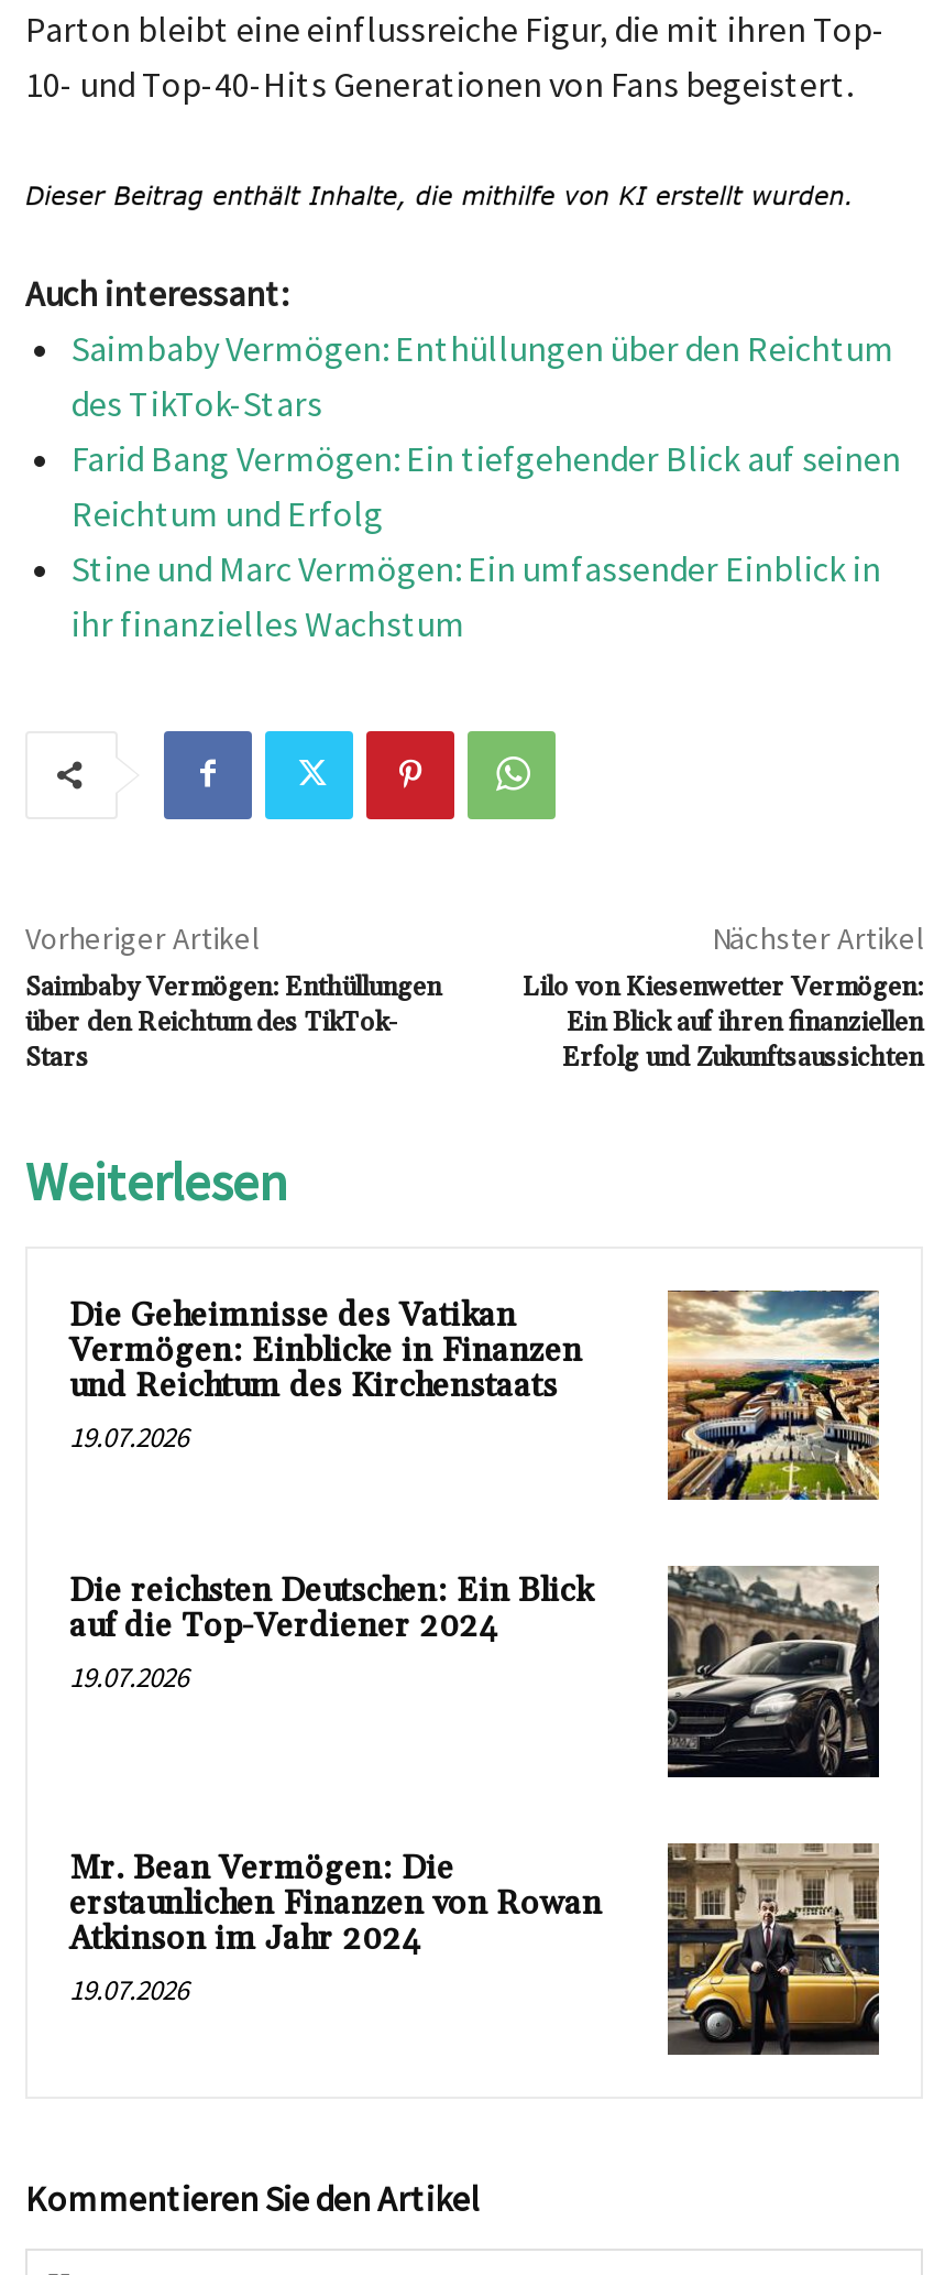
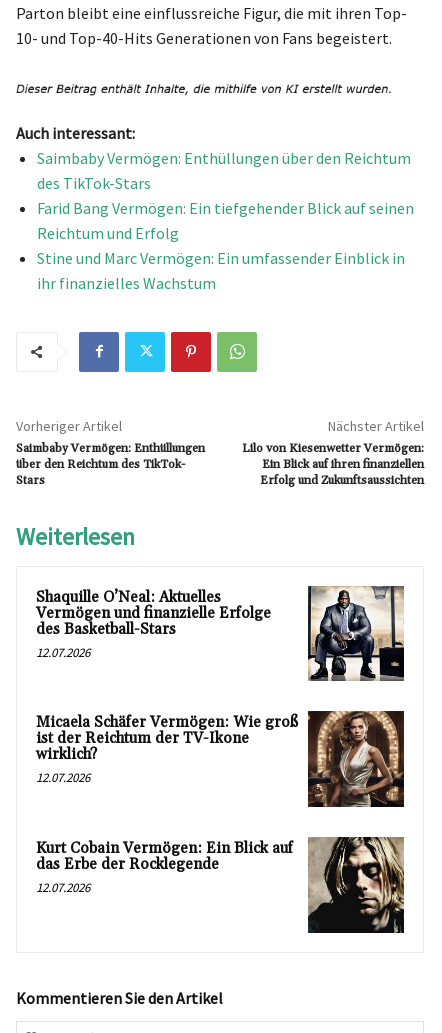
- [image]
- Die Geheimnisse des Vatikan
- Vermögen: Einblicke in Finanzen
- und Reichtum des Kirchenstaats
- 19.07.2026
+ [image]
+ Shaquille O’Neal: Aktuelles
+ Vermögen und finanzielle Erfolge
+ des Basketball-Stars
+ 12.07.2026

- [image]
- Die reichsten Deutschen: Ein Blick
- auf die Top-Verdiener 2024
- 19.07.2026
+ [image]
+ Micaela Schäfer Vermögen: Wie groß
+ ist der Reichtum der TV-Ikone
+ wirklich?
+ 12.07.2026

- [image]
- Mr. Bean Vermögen: Die
- erstaunlichen Finanzen von Rowan
- Atkinson im Jahr 2024
- 19.07.2026
+ [image]
+ Kurt Cobain Vermögen: Ein Blick auf
+ das Erbe der Rocklegende
+ 12.07.2026
